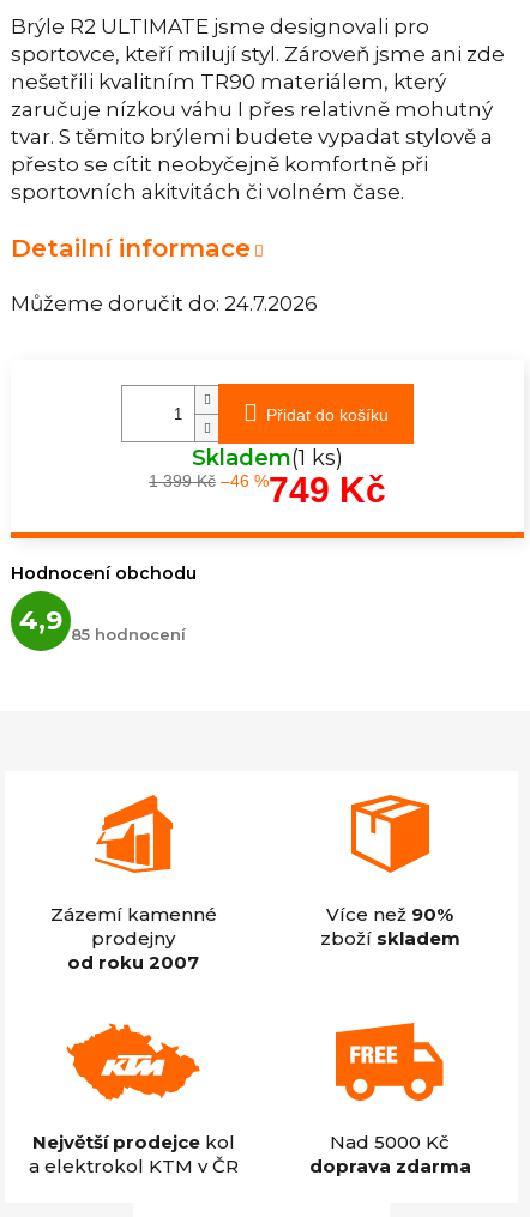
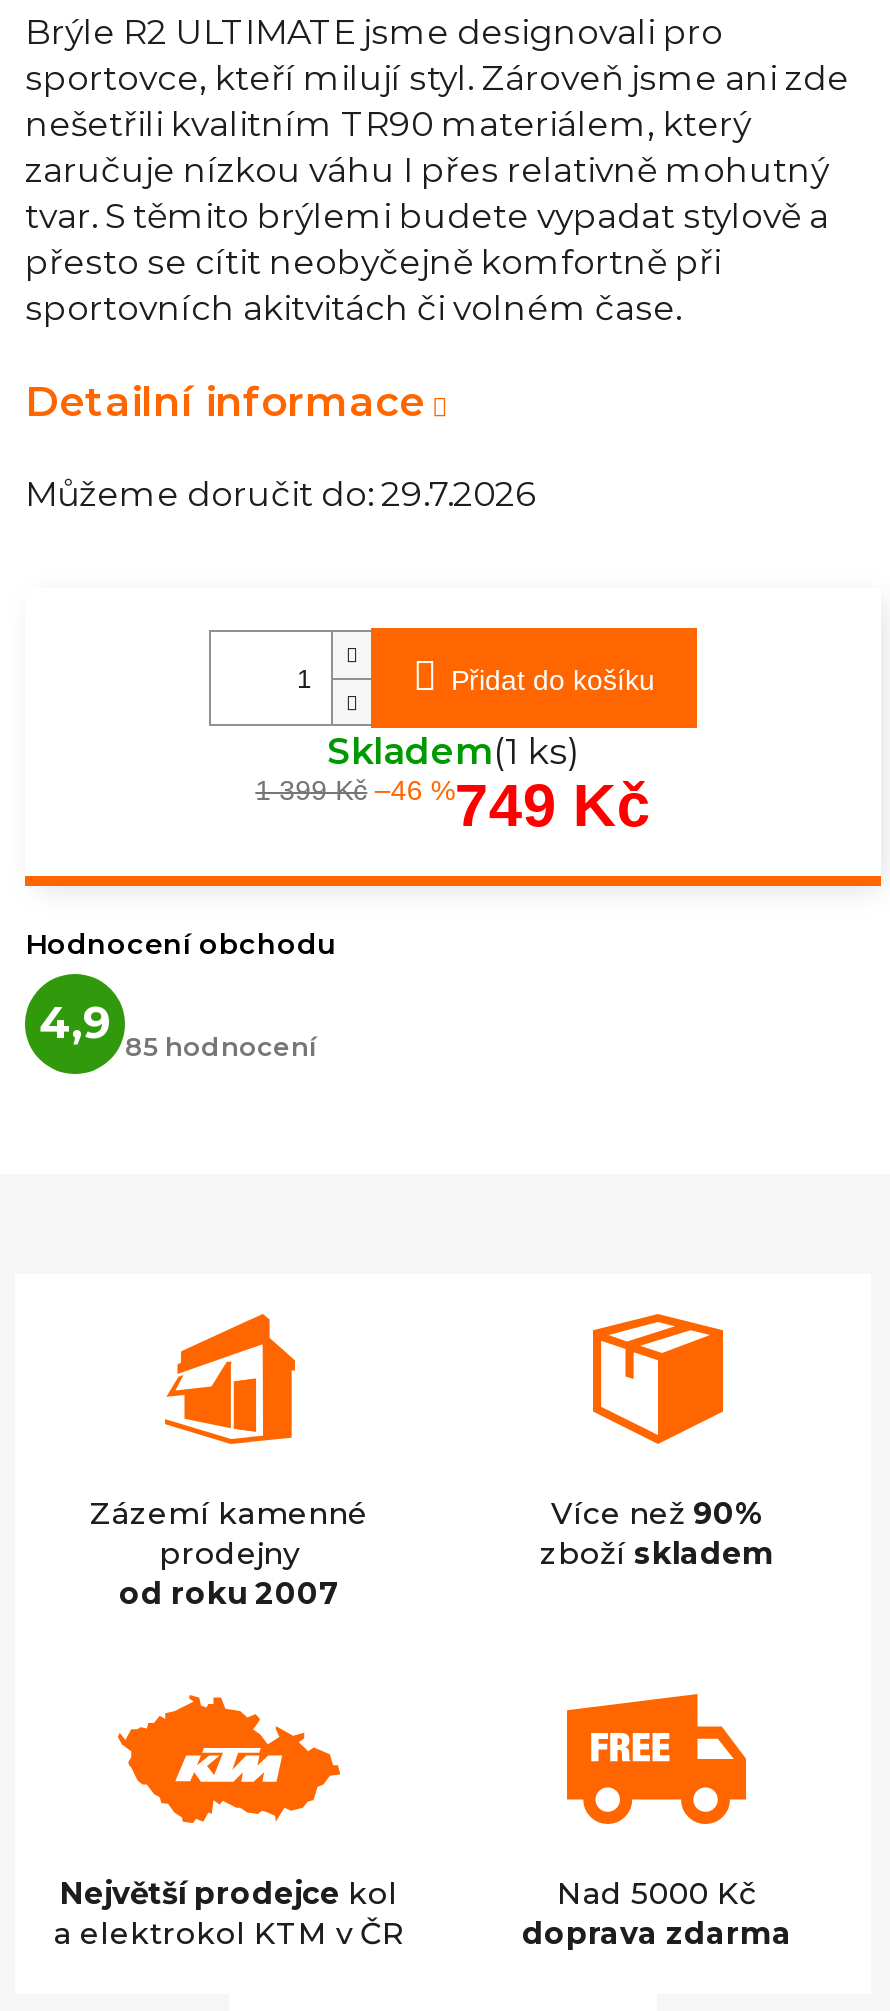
- Můžeme doručit do: 24.7.2026
+ Můžeme doručit do: 29.7.2026
